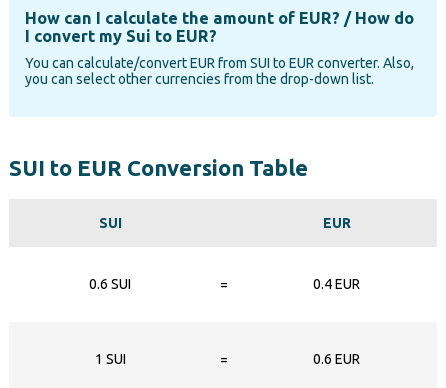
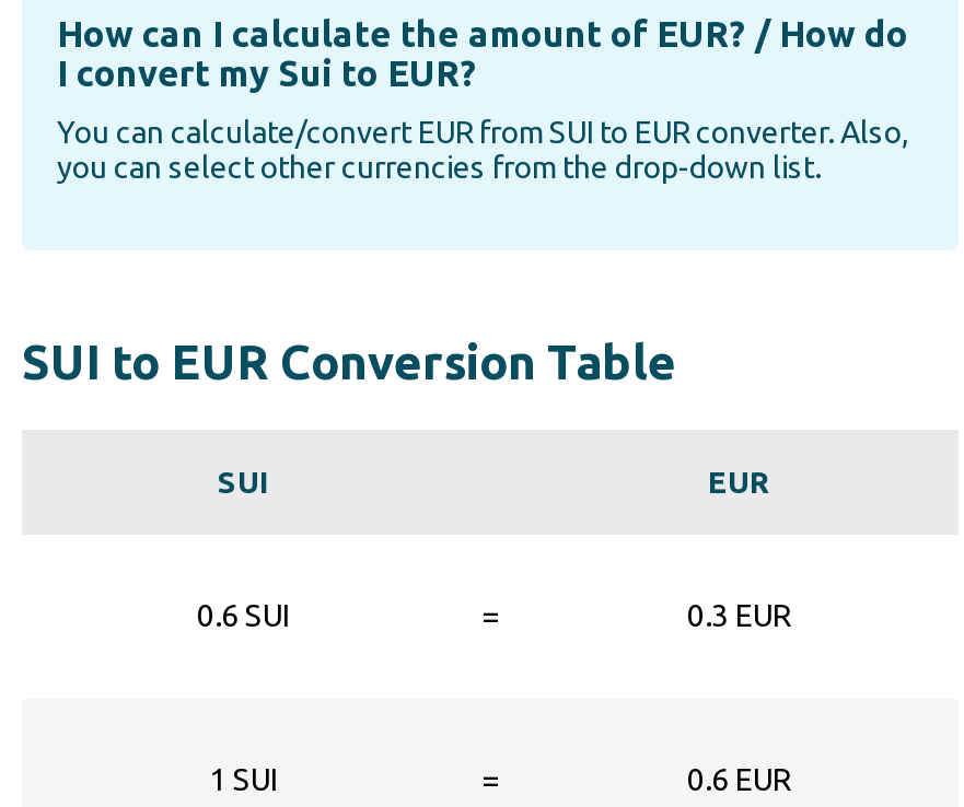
- 0.4 EUR
+ 0.3 EUR
